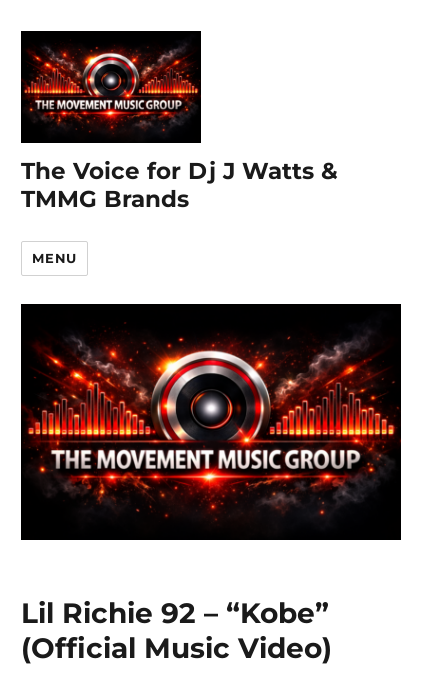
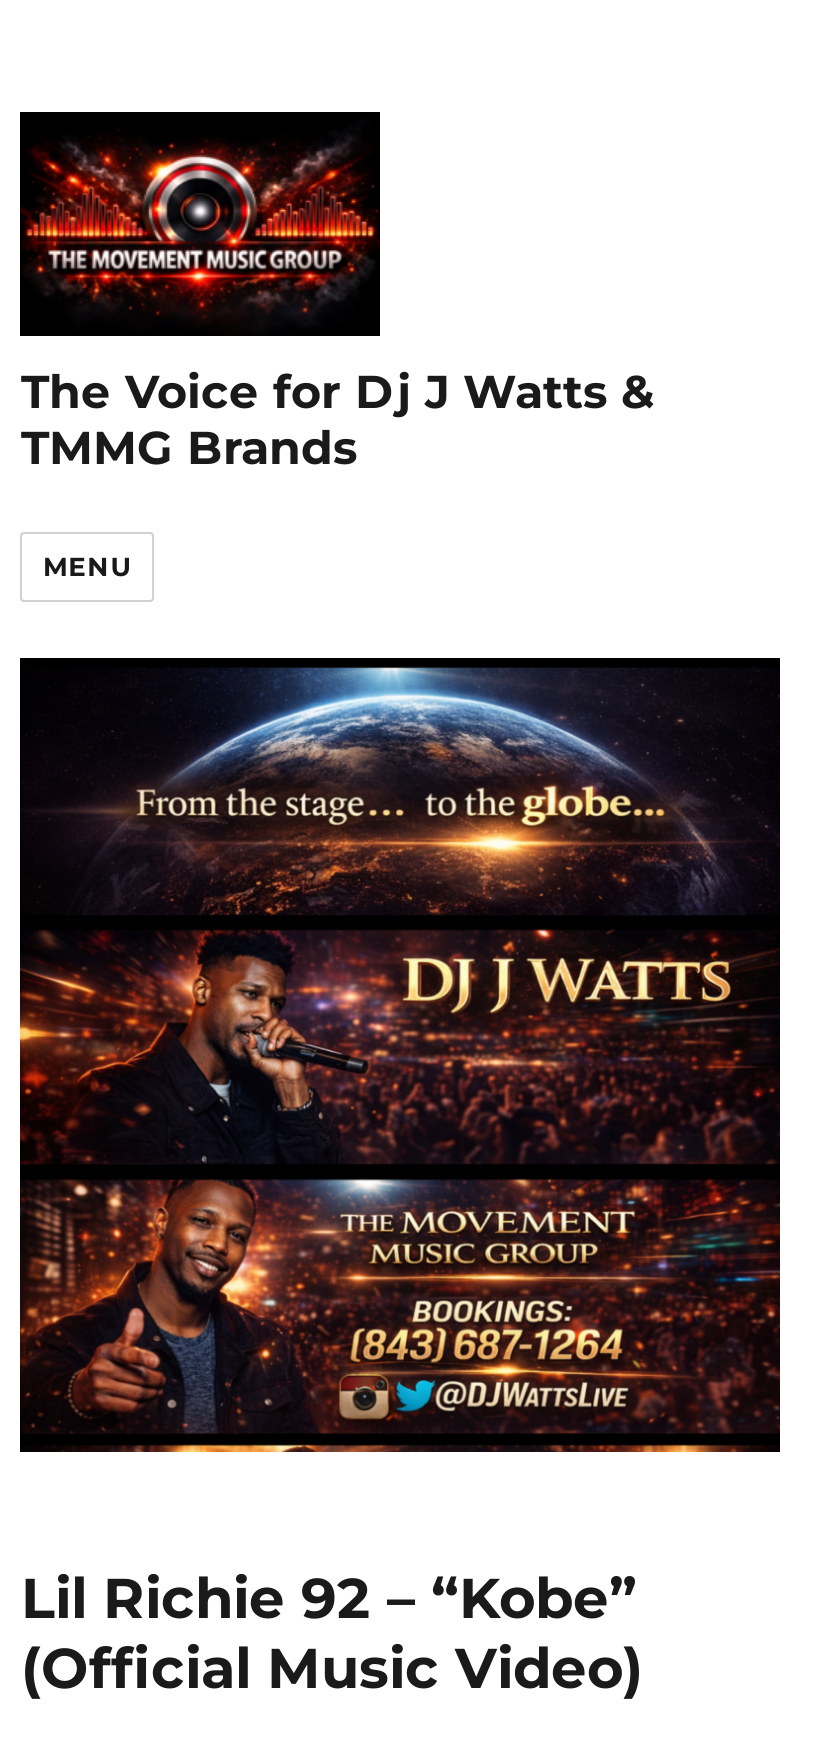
- [image]
+ [image]
